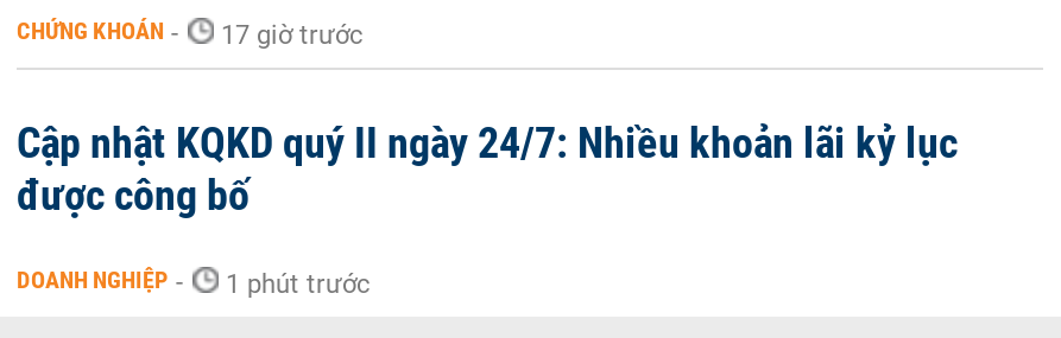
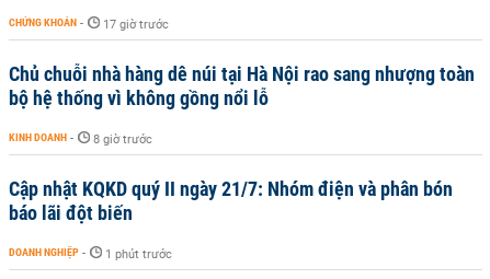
- Cập nhật KQKD quý II ngày 24/7: Nhiều khoản lãi kỷ lục
- được công bố
+ Chủ chuỗi nhà hàng dê núi tại Hà Nội rao sang nhượng toàn
+ bộ hệ thống vì không gồng nổi lỗ
+ KINH DOANH -
+ 8 giờ trước
+ Cập nhật KQKD quý II ngày 21/7: Nhóm điện và phân bón
+ báo lãi đột biến
